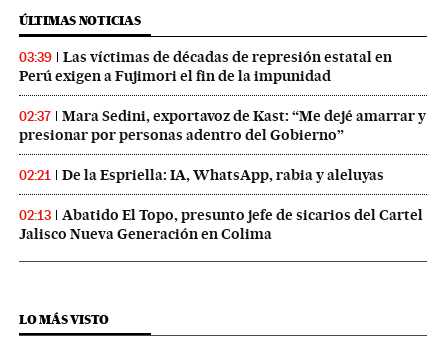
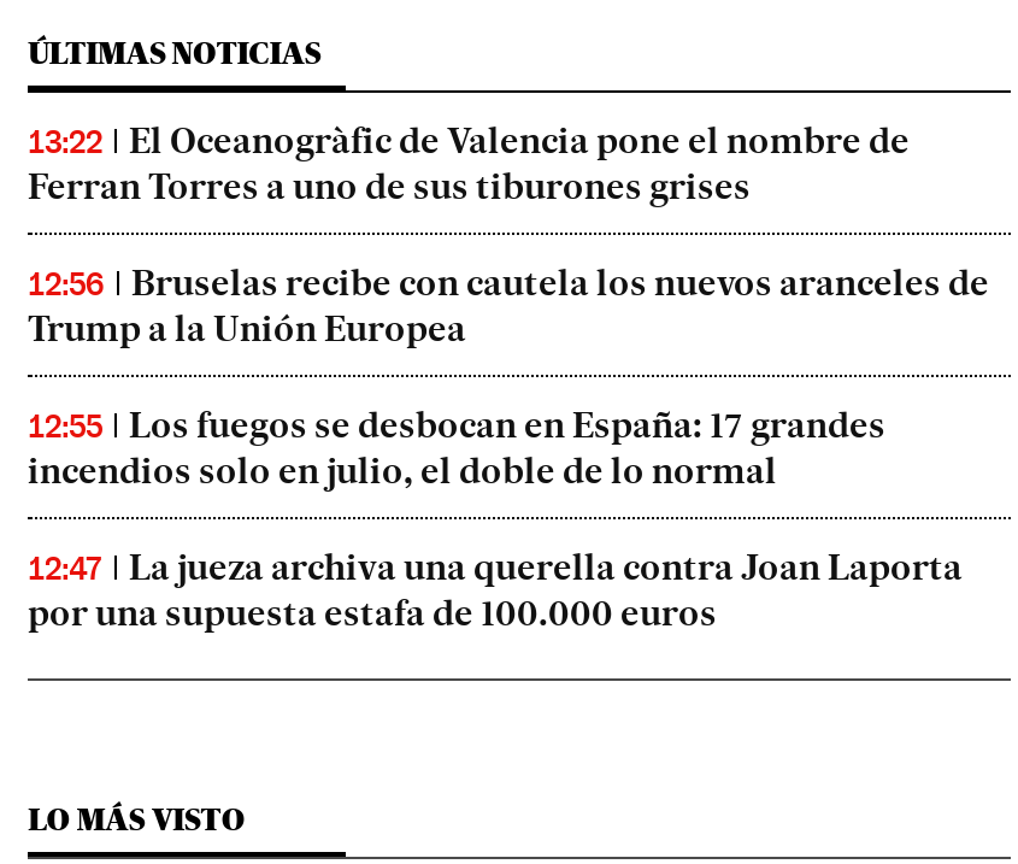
- 03:39
- Las víctimas de décadas de represión estatal en
- Perú exigen a Fujimori el fin de la impunidad
+ 13:22
+ El Oceanogràfic de Valencia pone el nombre de
+ Ferran Torres a uno de sus tiburones grises

- 02:37
- Mara Sedini, exportavoz de Kast: “Me dejé amarrar y
- presionar por personas adentro del Gobierno”
+ 12:56
+ Bruselas recibe con cautela los nuevos aranceles de
+ Trump a la Unión Europea

- 02:21
- De la Espriella: IA, WhatsApp, rabia y aleluyas
+ 12:55
+ Los fuegos se desbocan en España: 17 grandes
+ incendios solo en julio, el doble de lo normal

- 02:13
- Abatido El Topo, presunto jefe de sicarios del Cartel
- Jalisco Nueva Generación en Colima
+ 12:47
+ La jueza archiva una querella contra Joan Laporta
+ por una supuesta estafa de 100.000 euros
